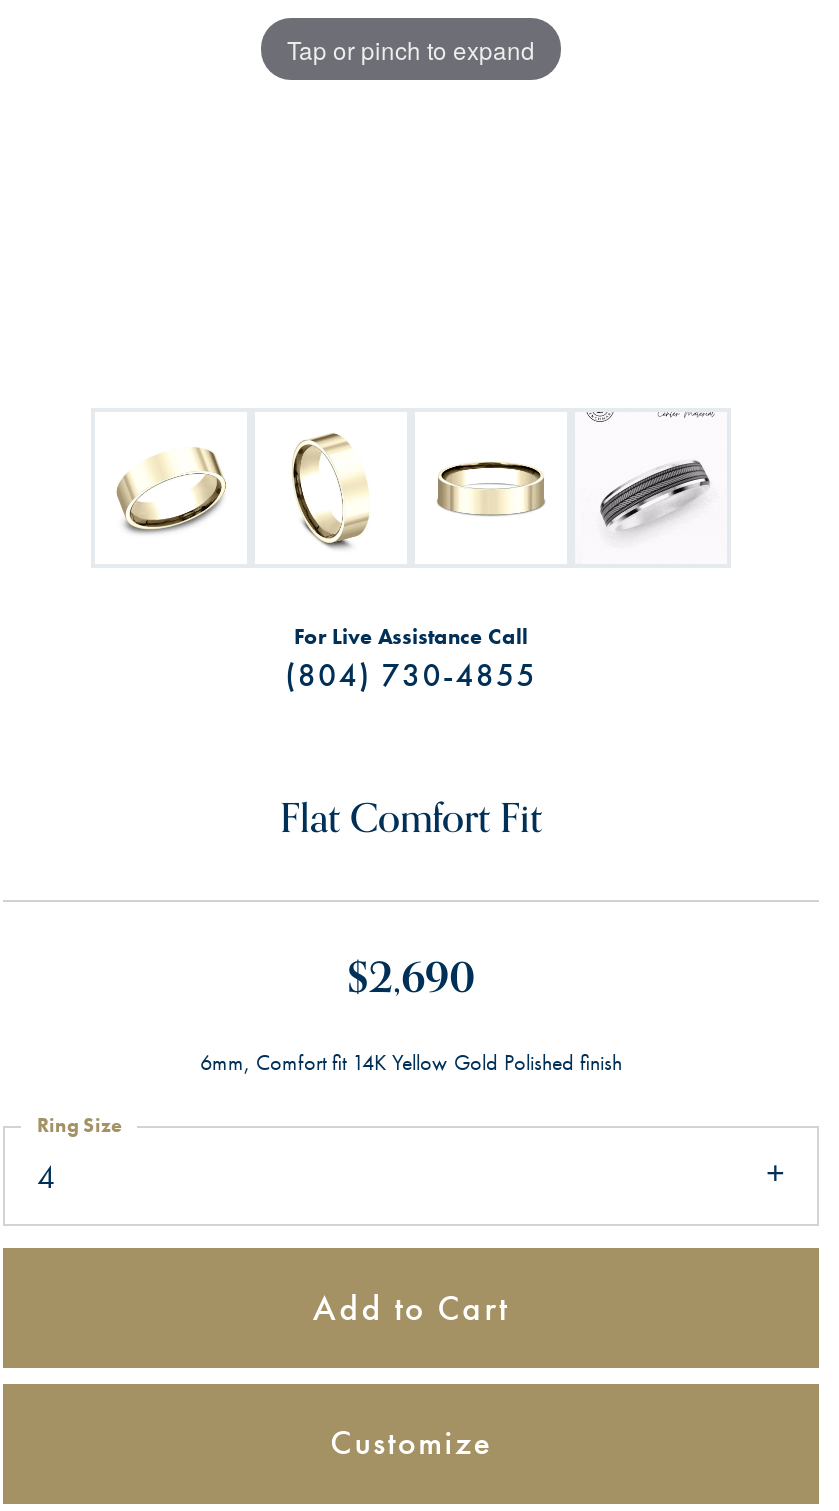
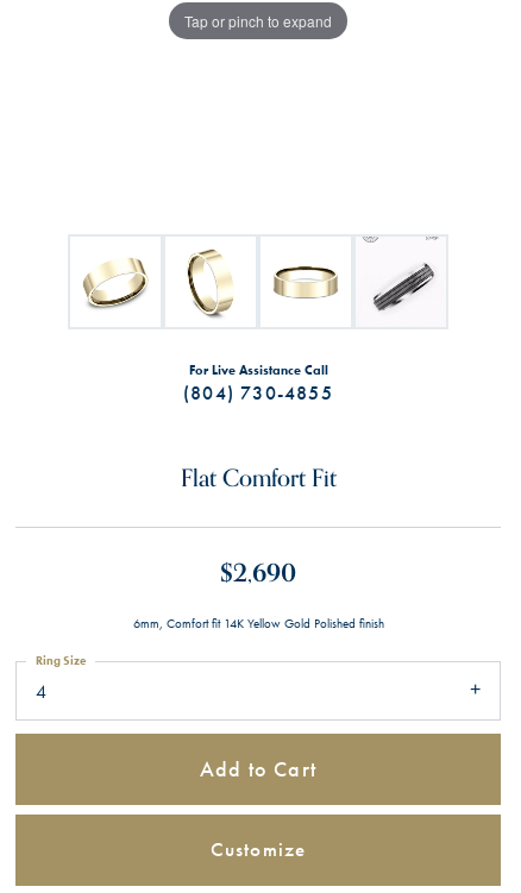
- [image]
+ [image]
